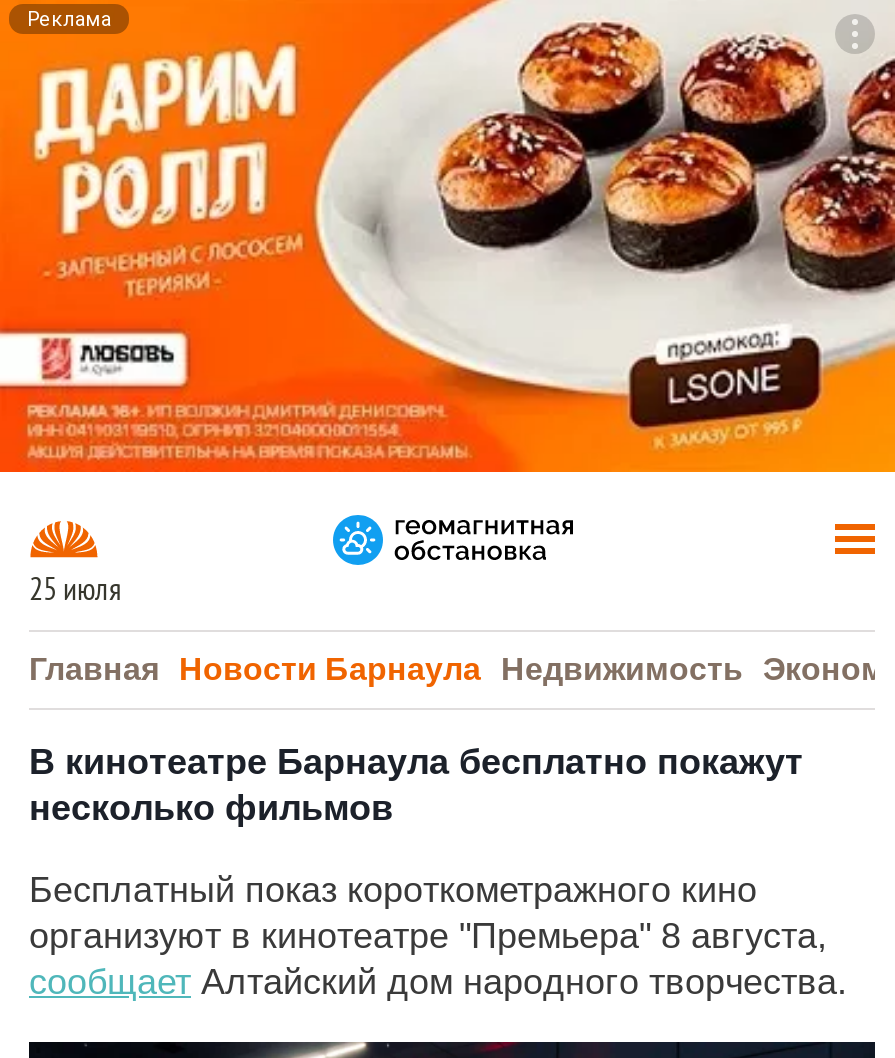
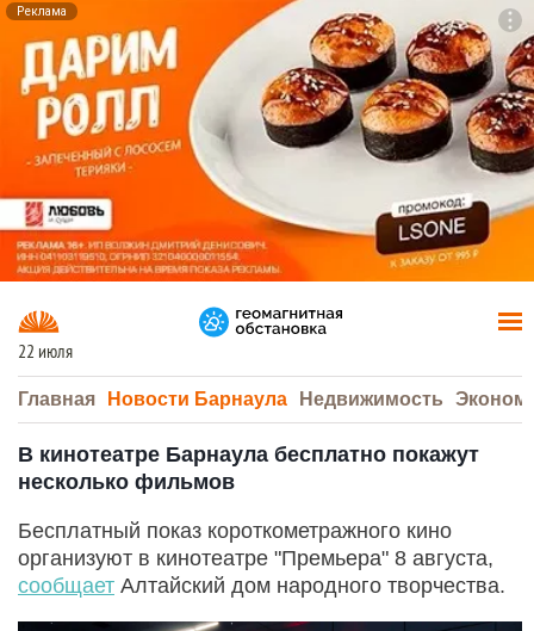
- 25 июля
+ 22 июля
